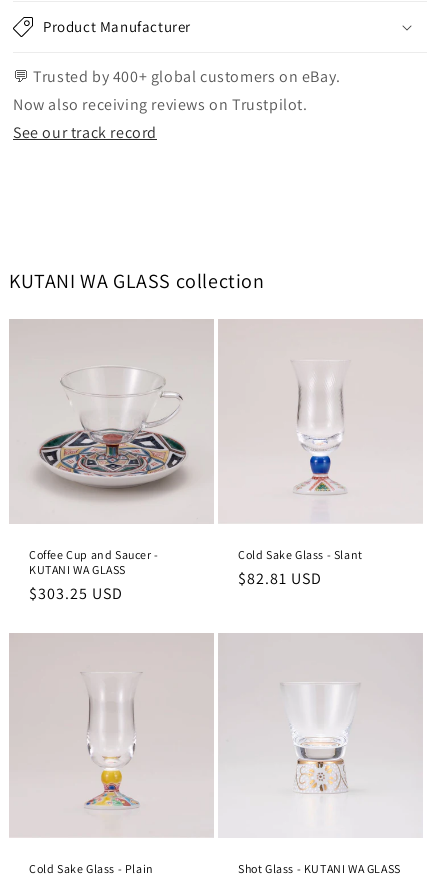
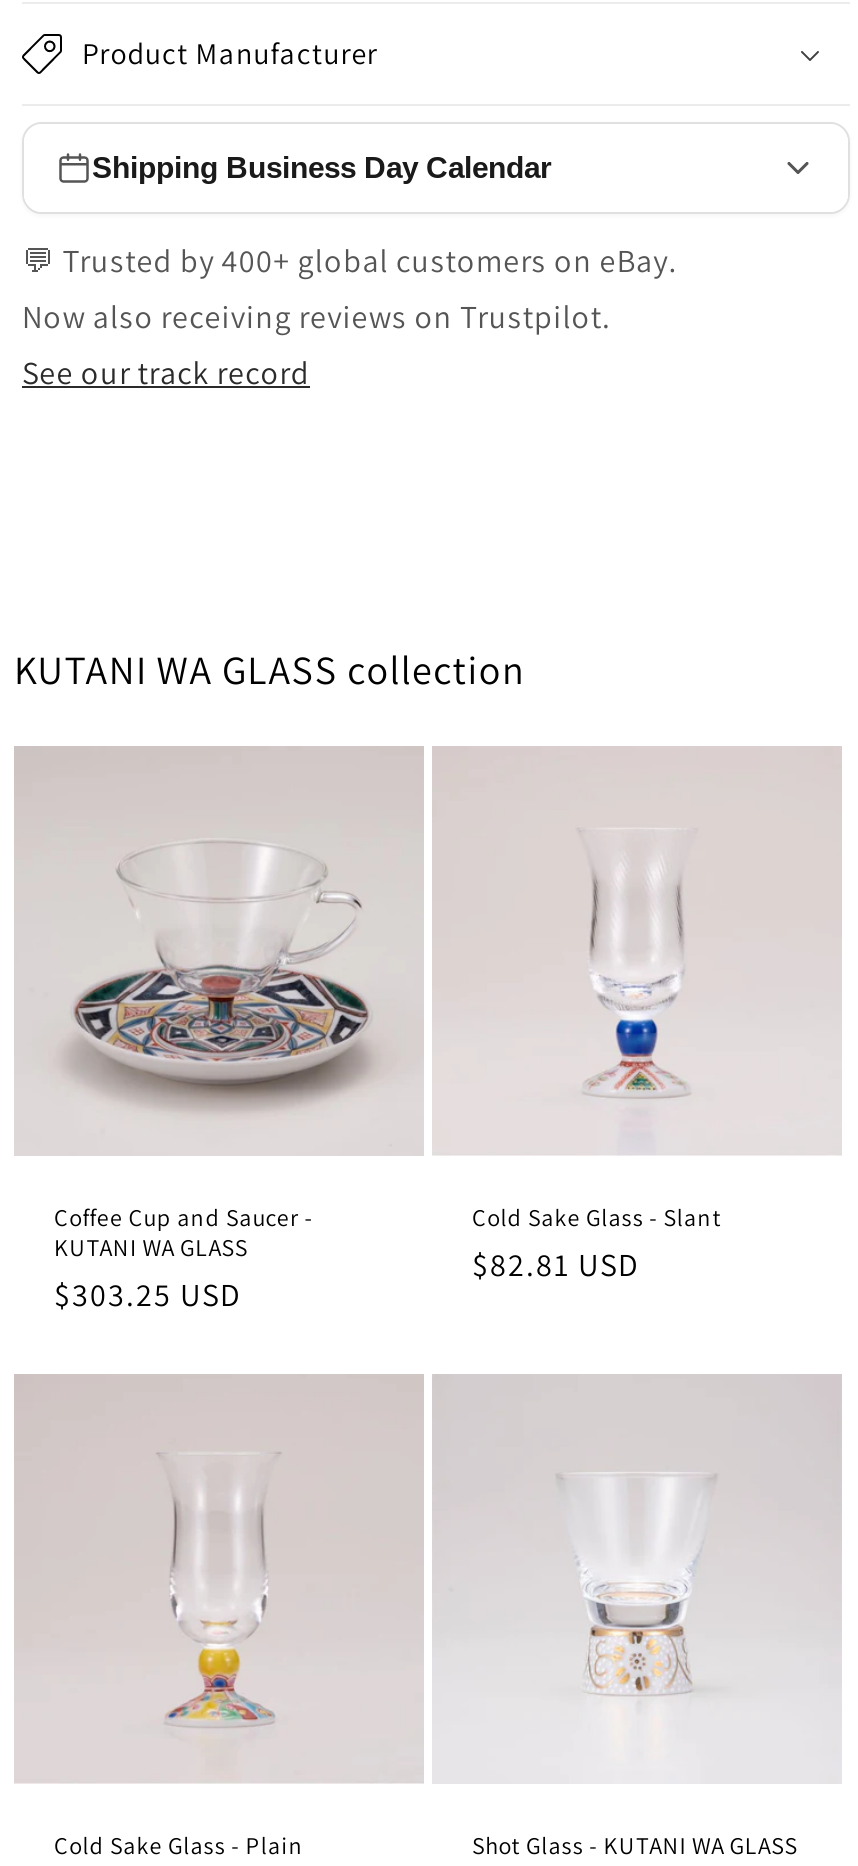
+ Shipping Business Day Calendar
